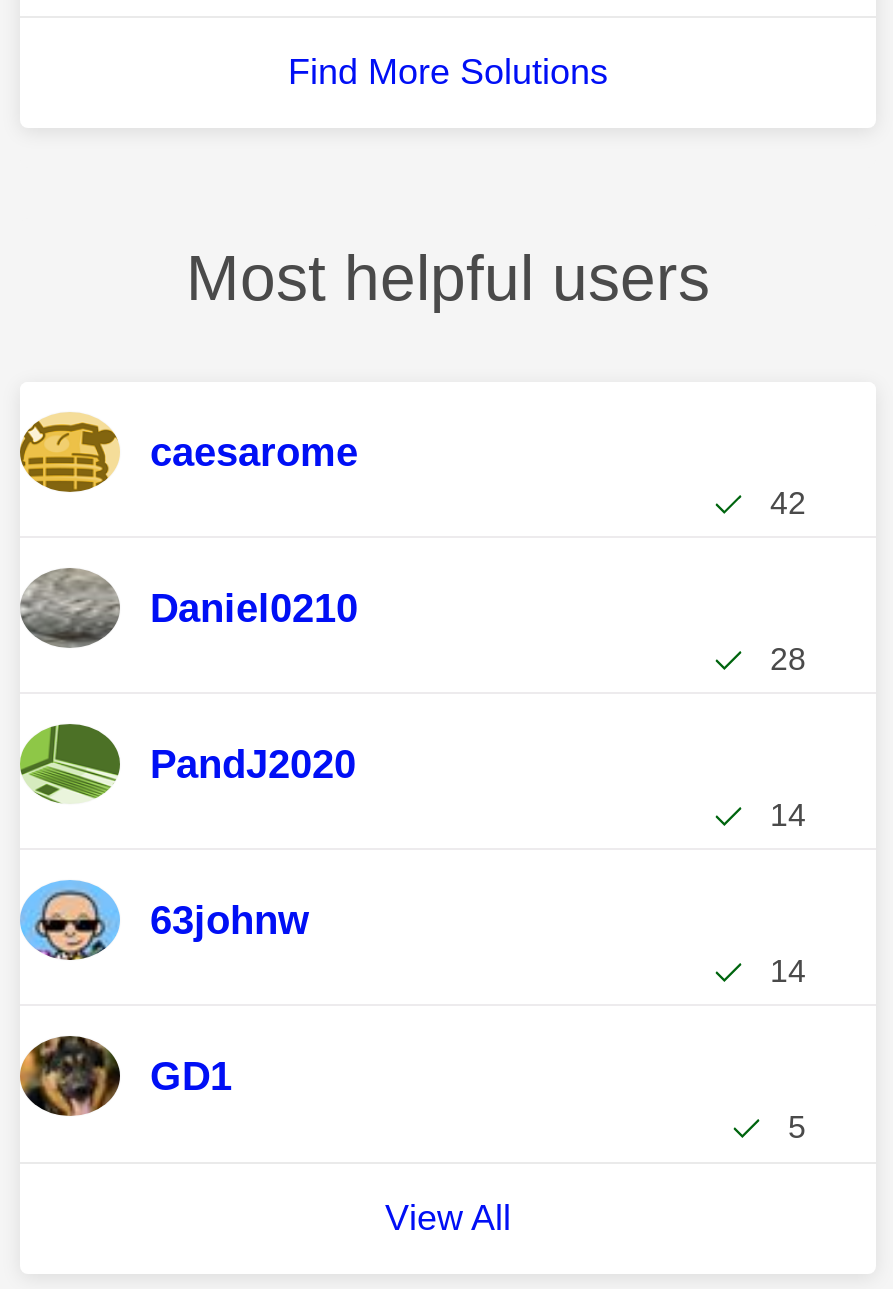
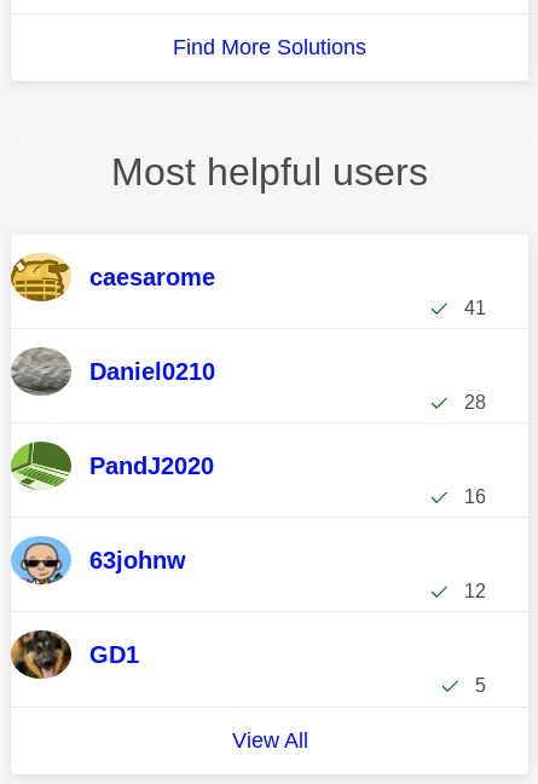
- 42
+ 41

- 14
+ 16

- 14
+ 12
